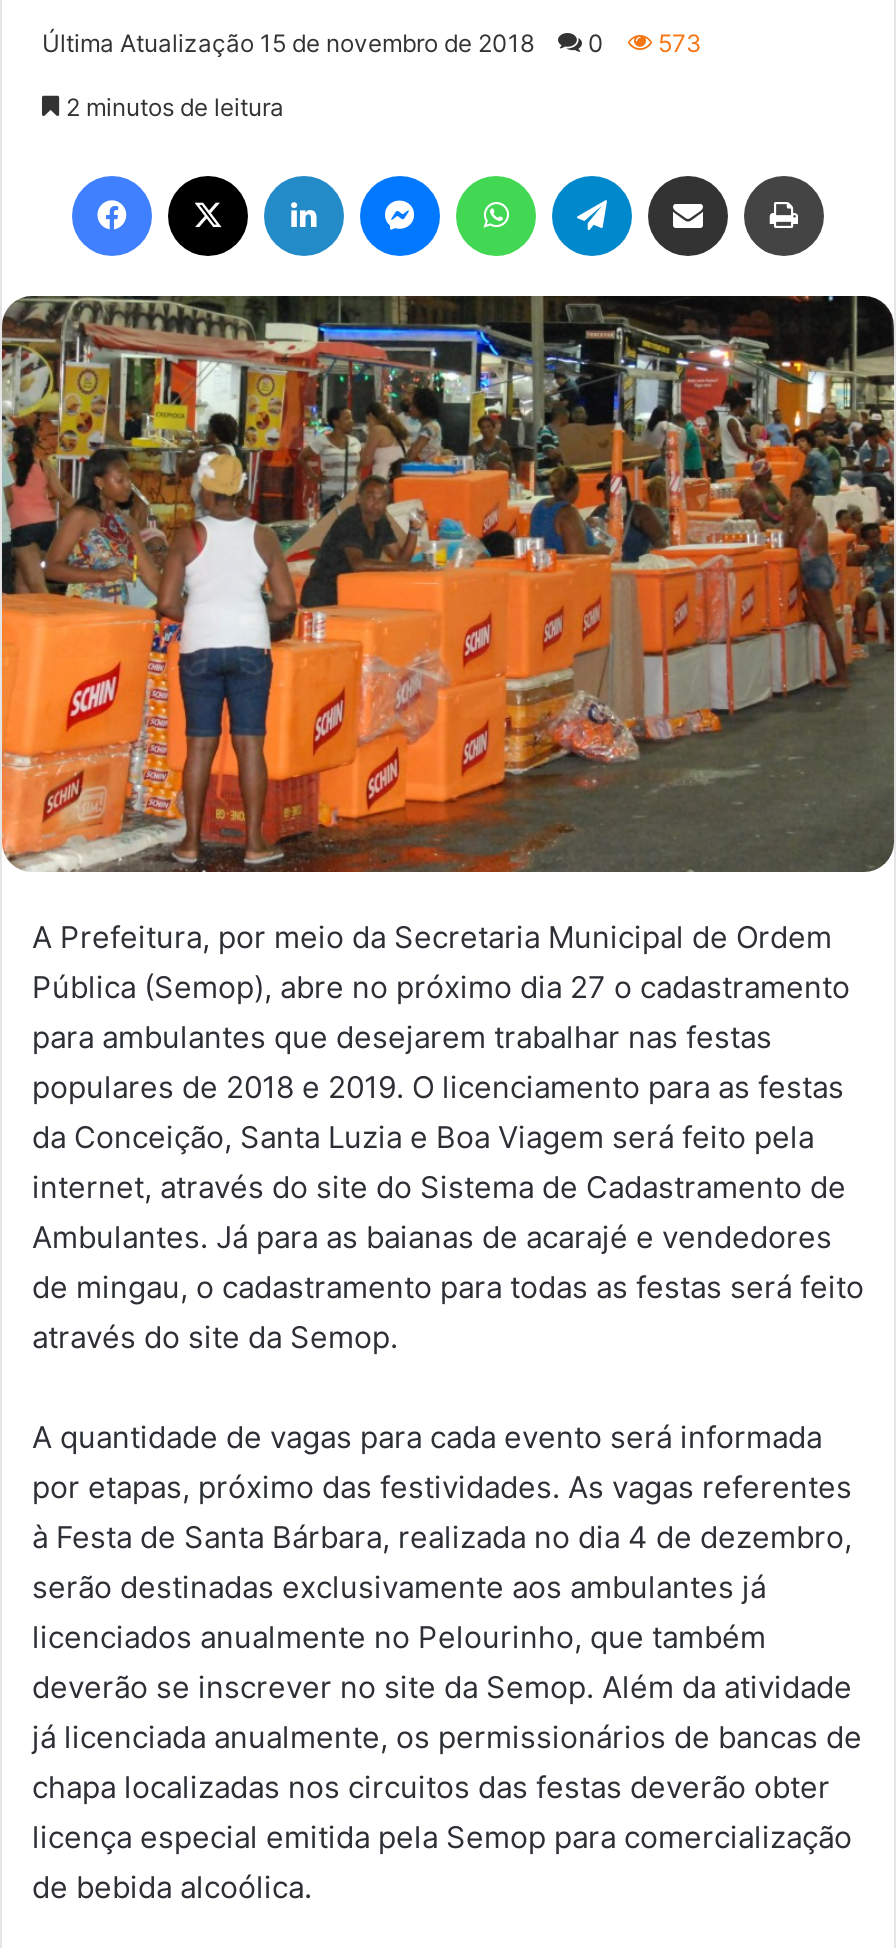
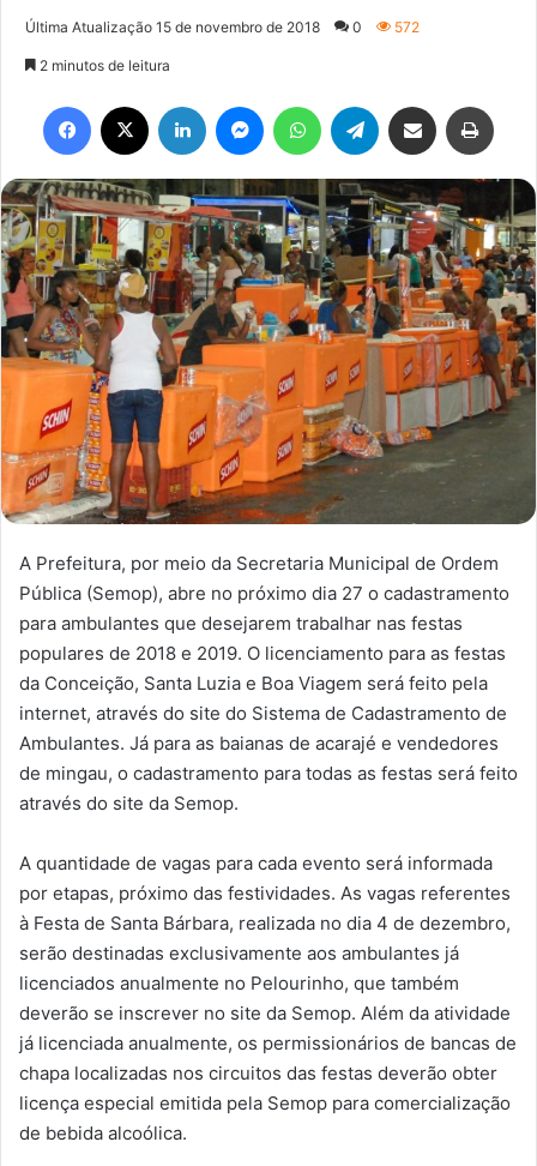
- Última Atualização 15 de novembro de 2018 0 573
+ Última Atualização 15 de novembro de 2018 0 572
